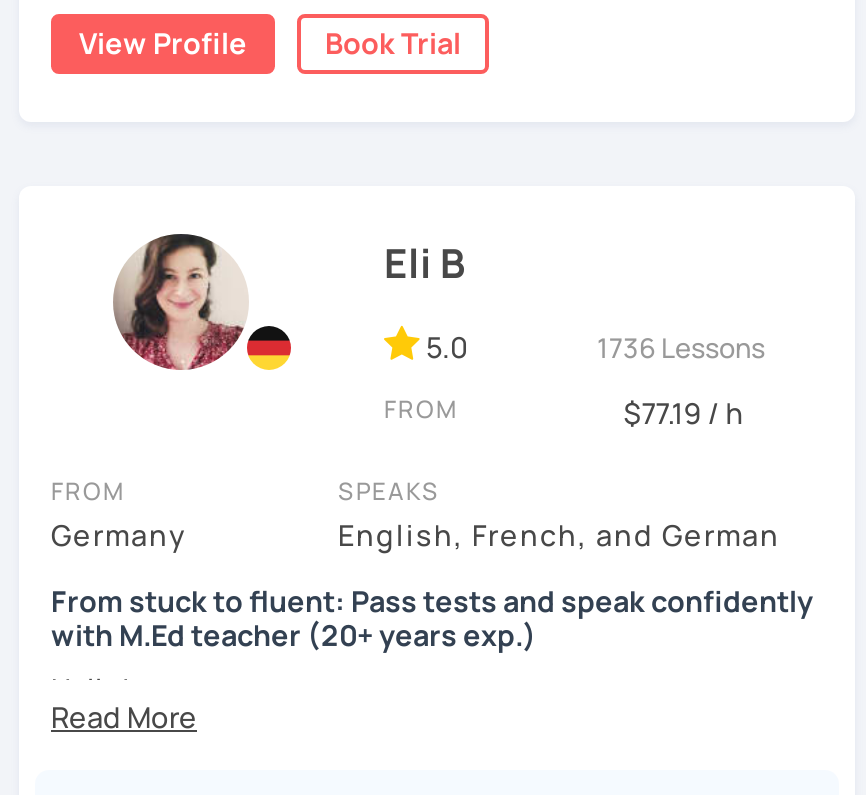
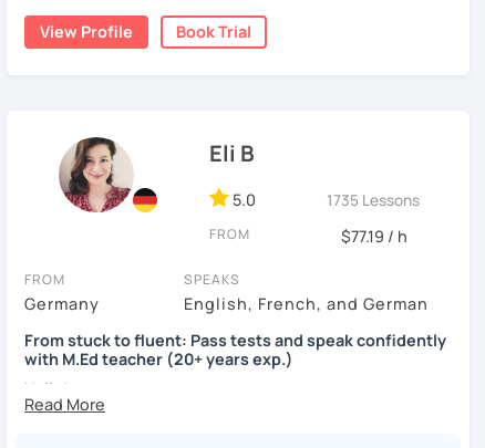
- 1736 Lessons
+ 1735 Lessons
